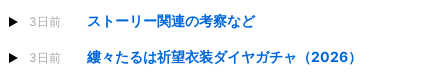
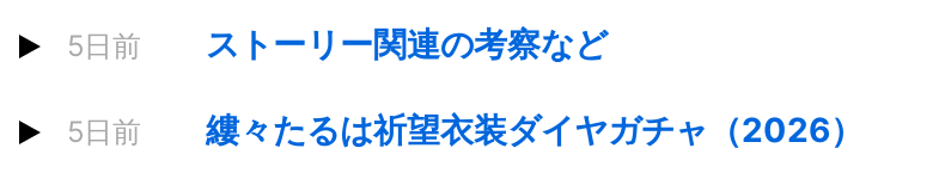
- 3日前 ストーリー関連の考察など
+ 5日前 ストーリー関連の考察など

- 3日前 縷々たるは祈望衣装ダイヤガチャ（2026）
+ 5日前 縷々たるは祈望衣装ダイヤガチャ（2026）
